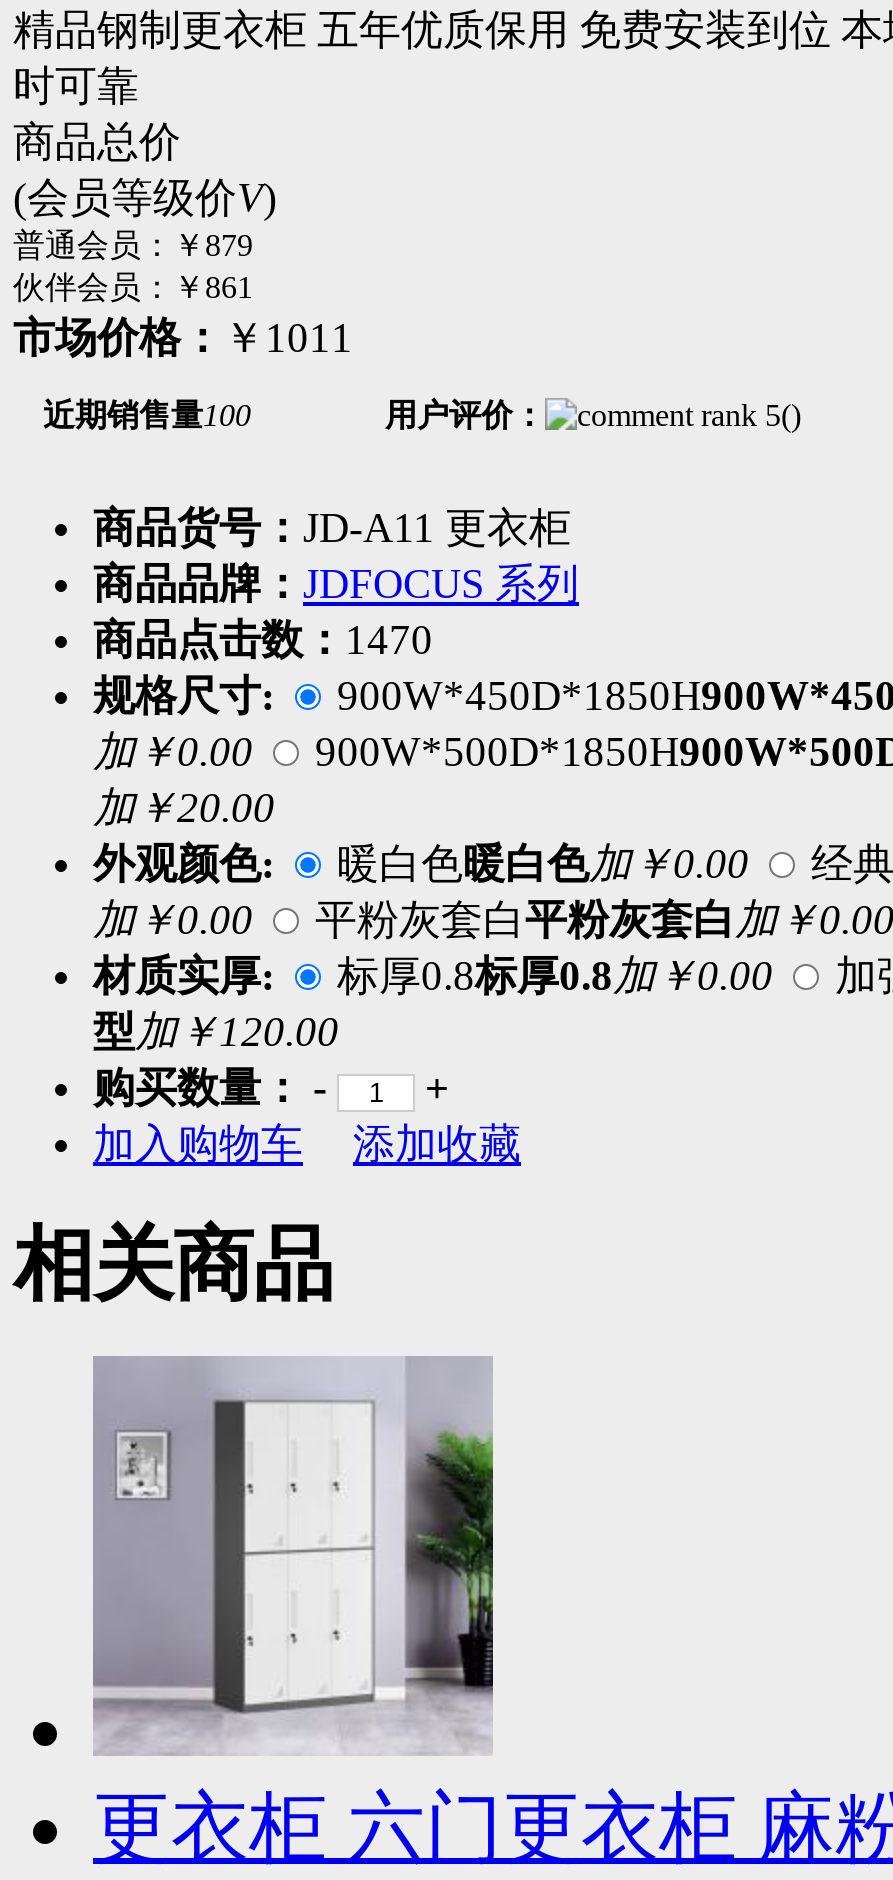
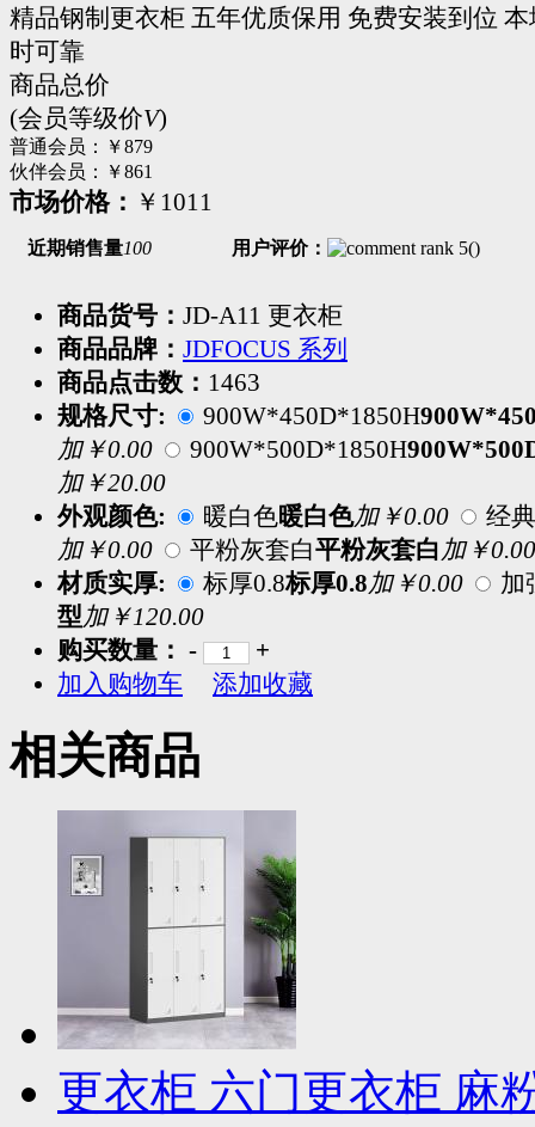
- 商品点击数：1470
+ 商品点击数：1463
